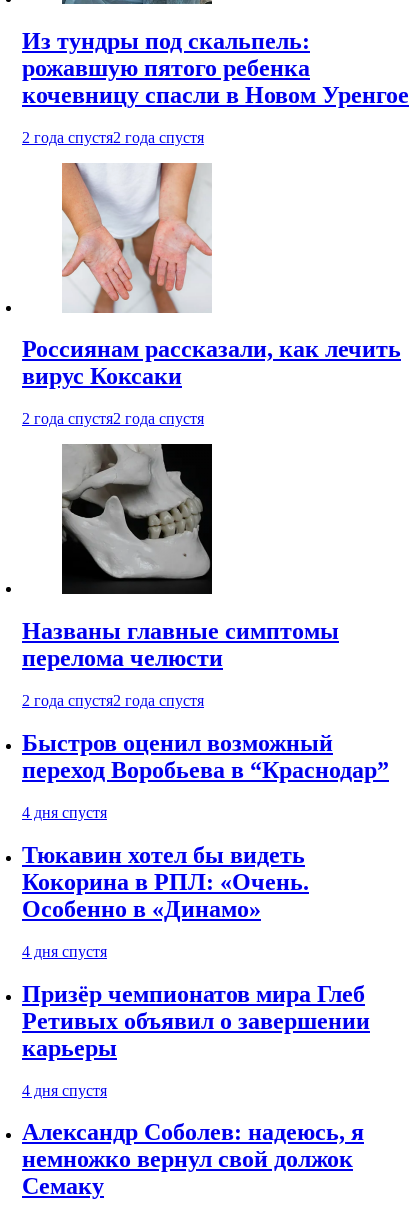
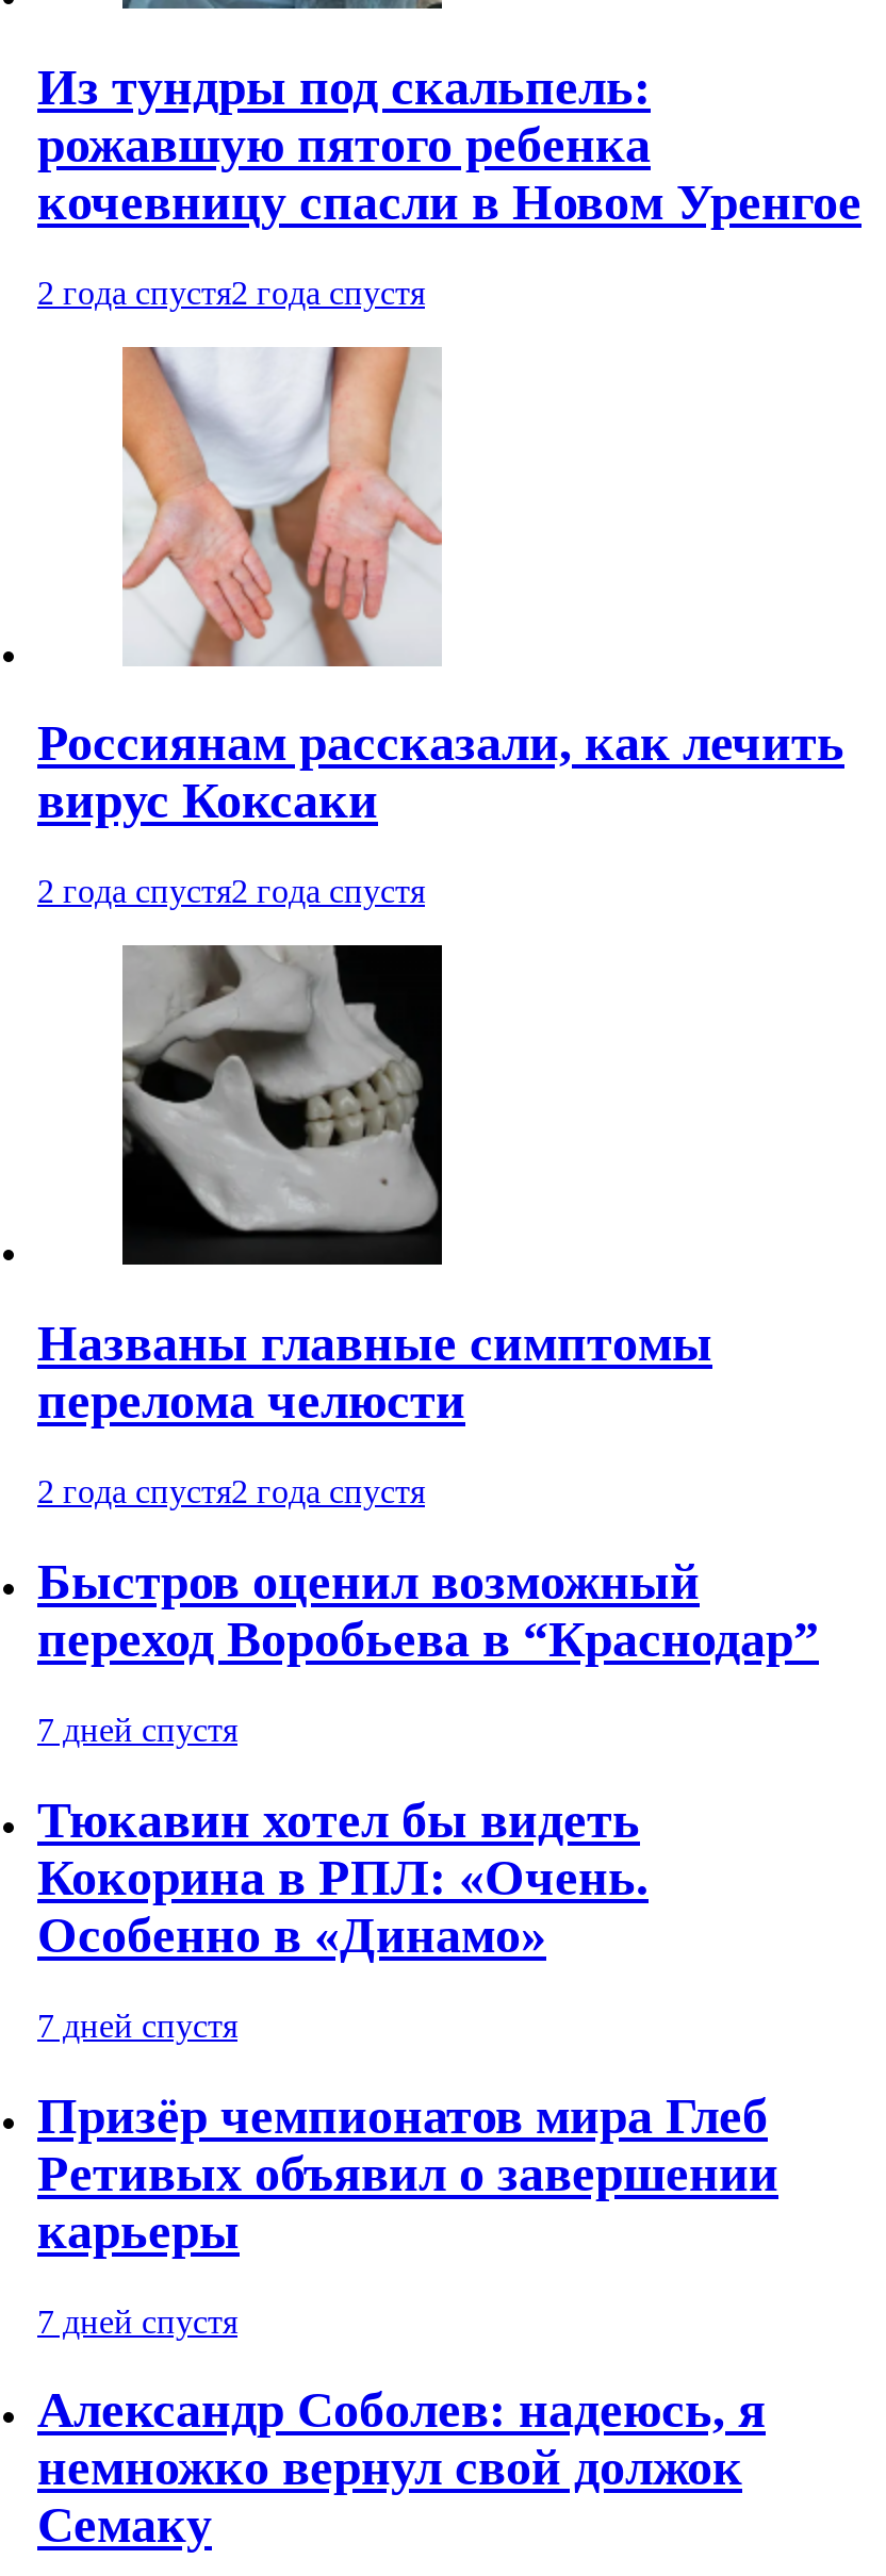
- 4 дня спустя
+ 7 дней спустя

- 4 дня спустя
+ 7 дней спустя

- 4 дня спустя
+ 7 дней спустя
